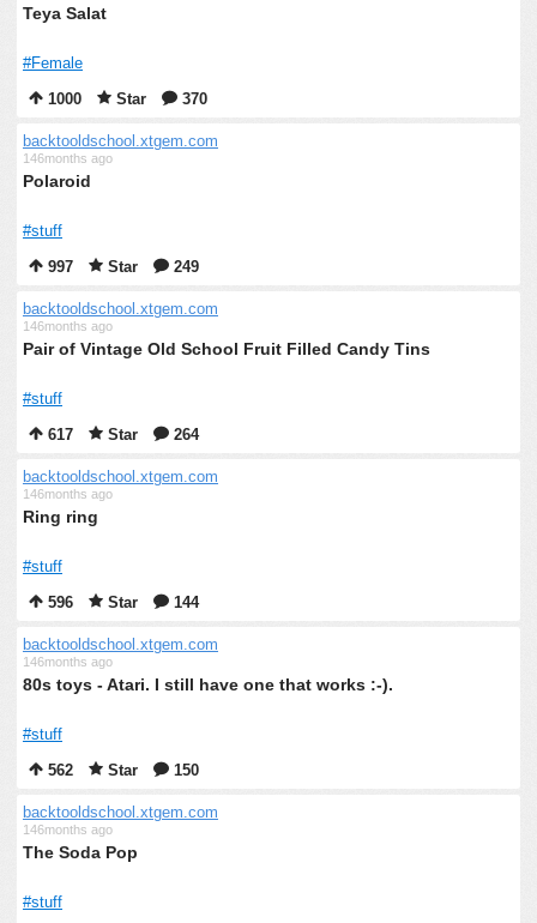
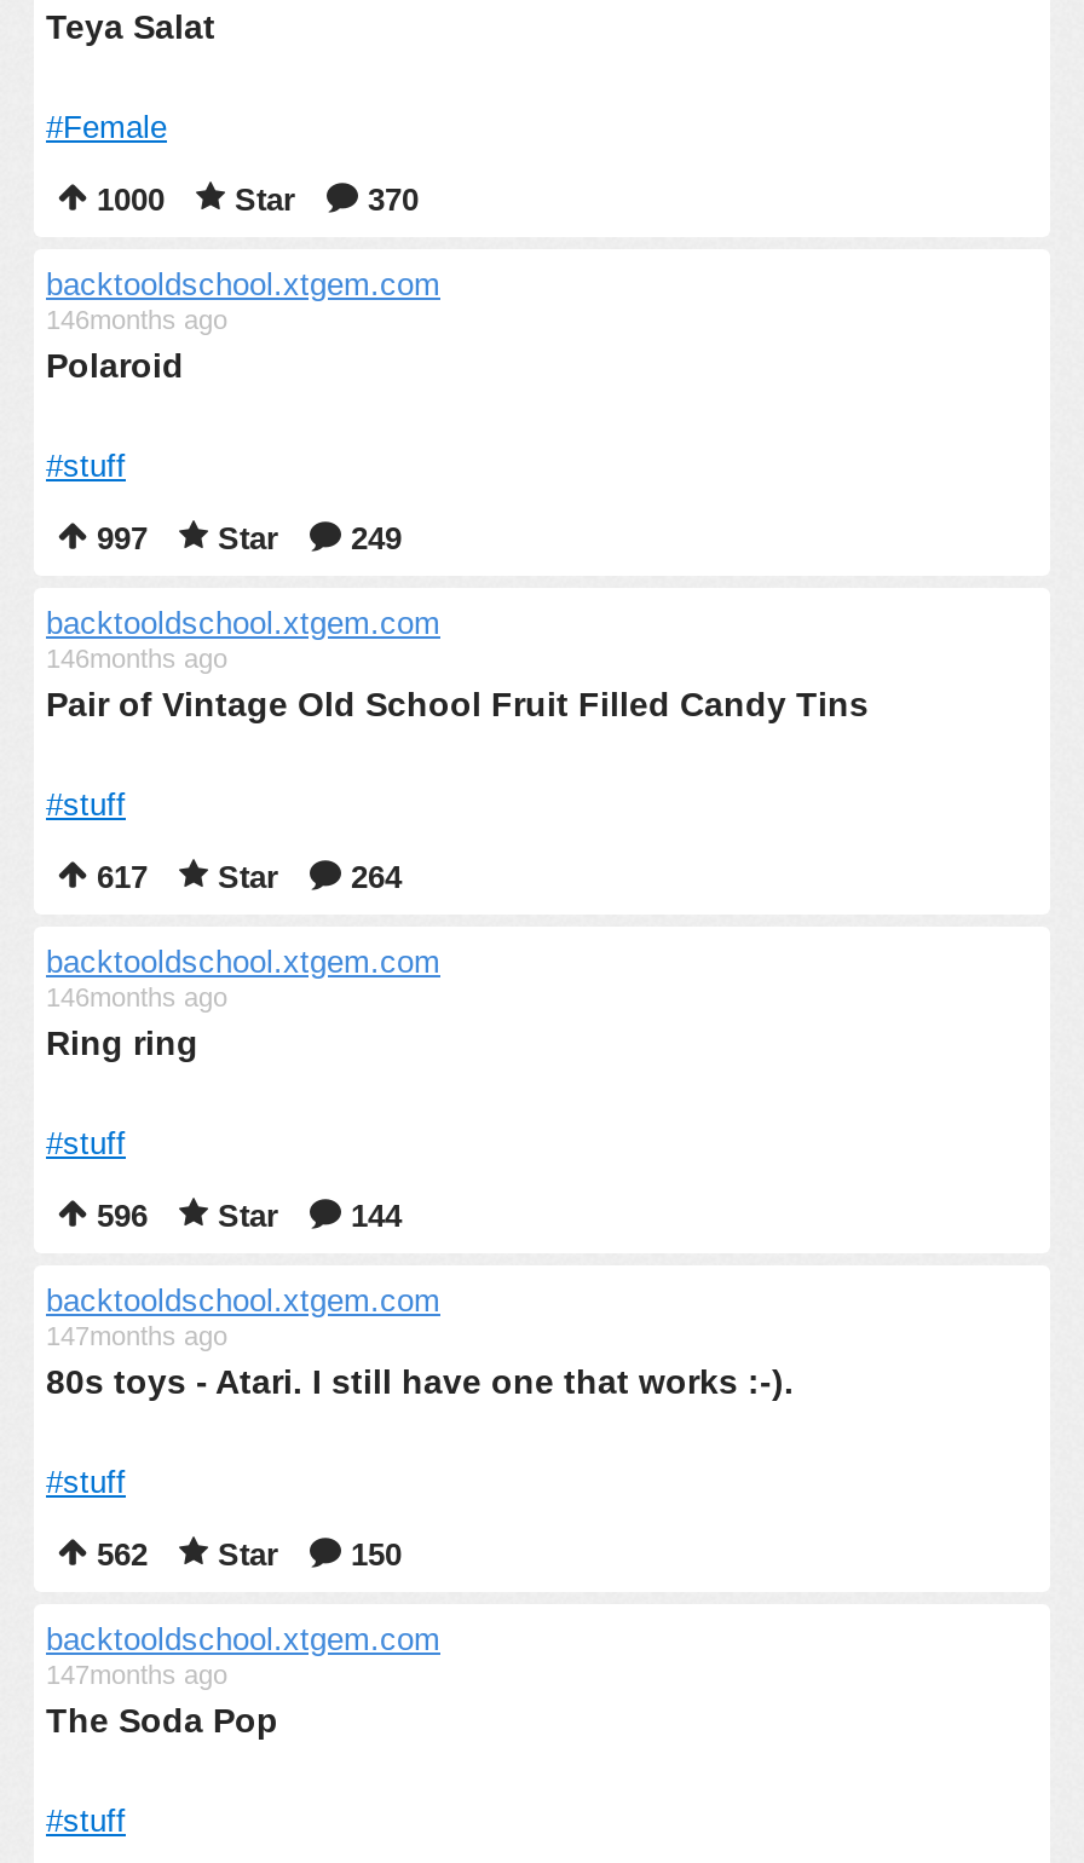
- 146months ago
+ 147months ago

- 146months ago
+ 147months ago
